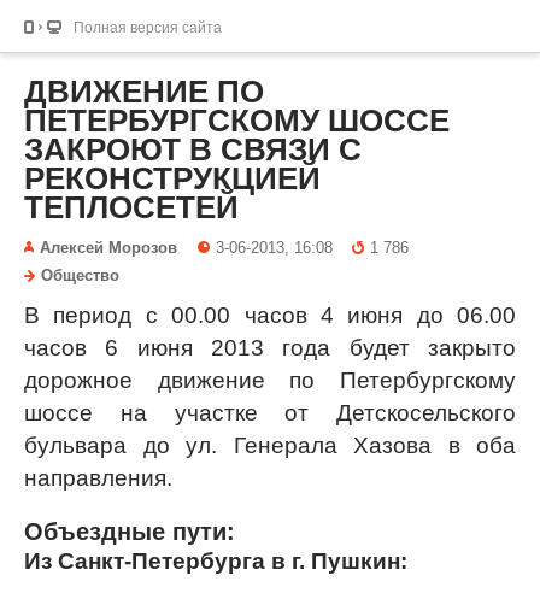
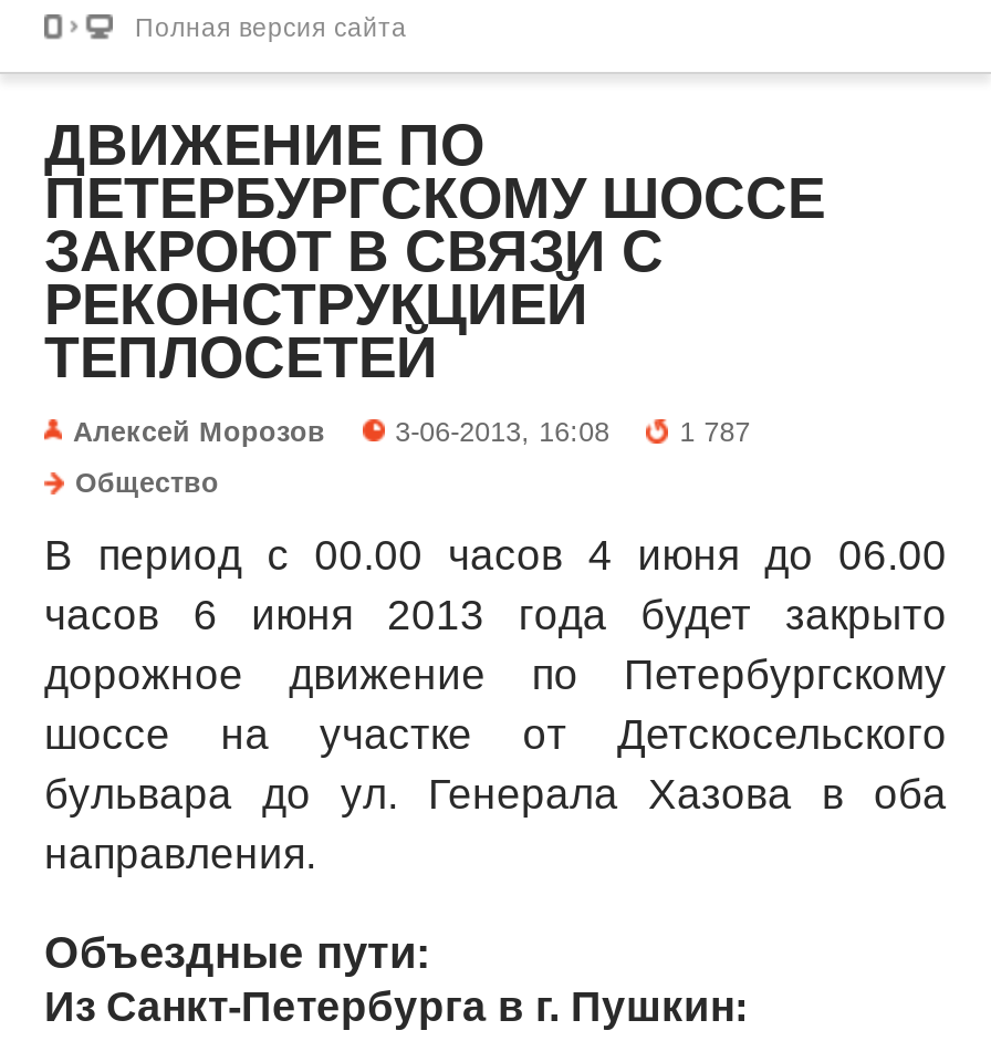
- 1 786
+ 1 787
